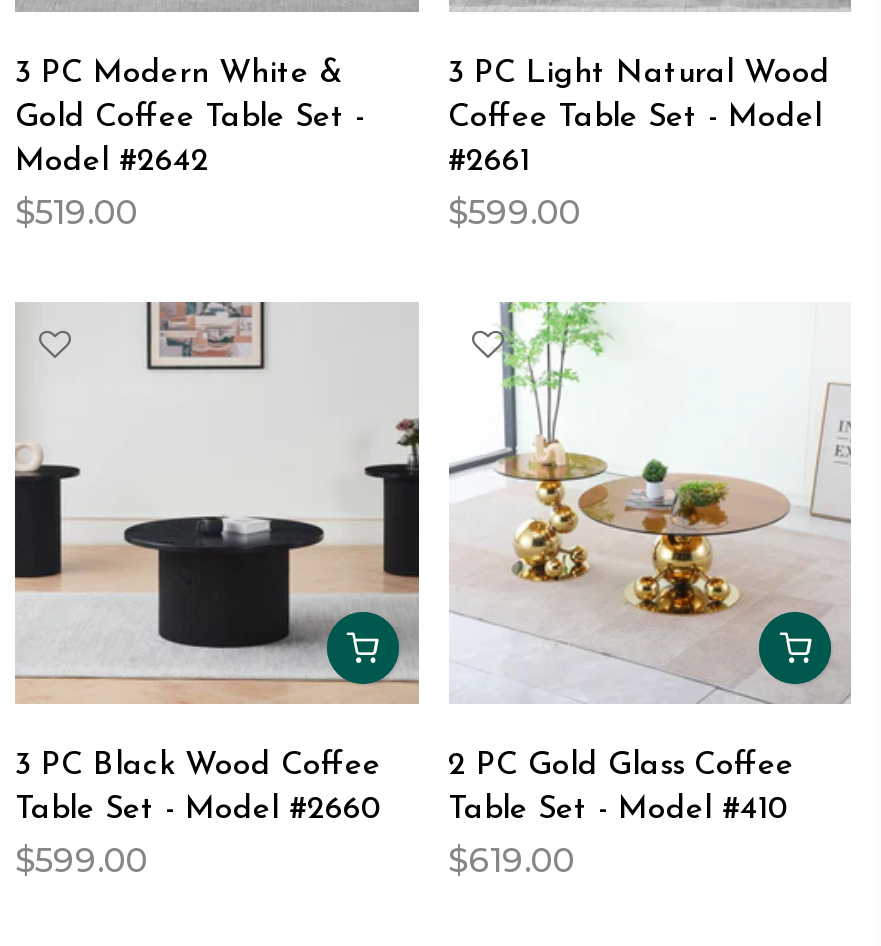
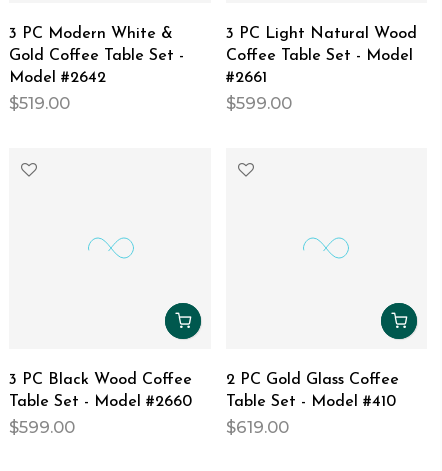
- [image]

- [image]
